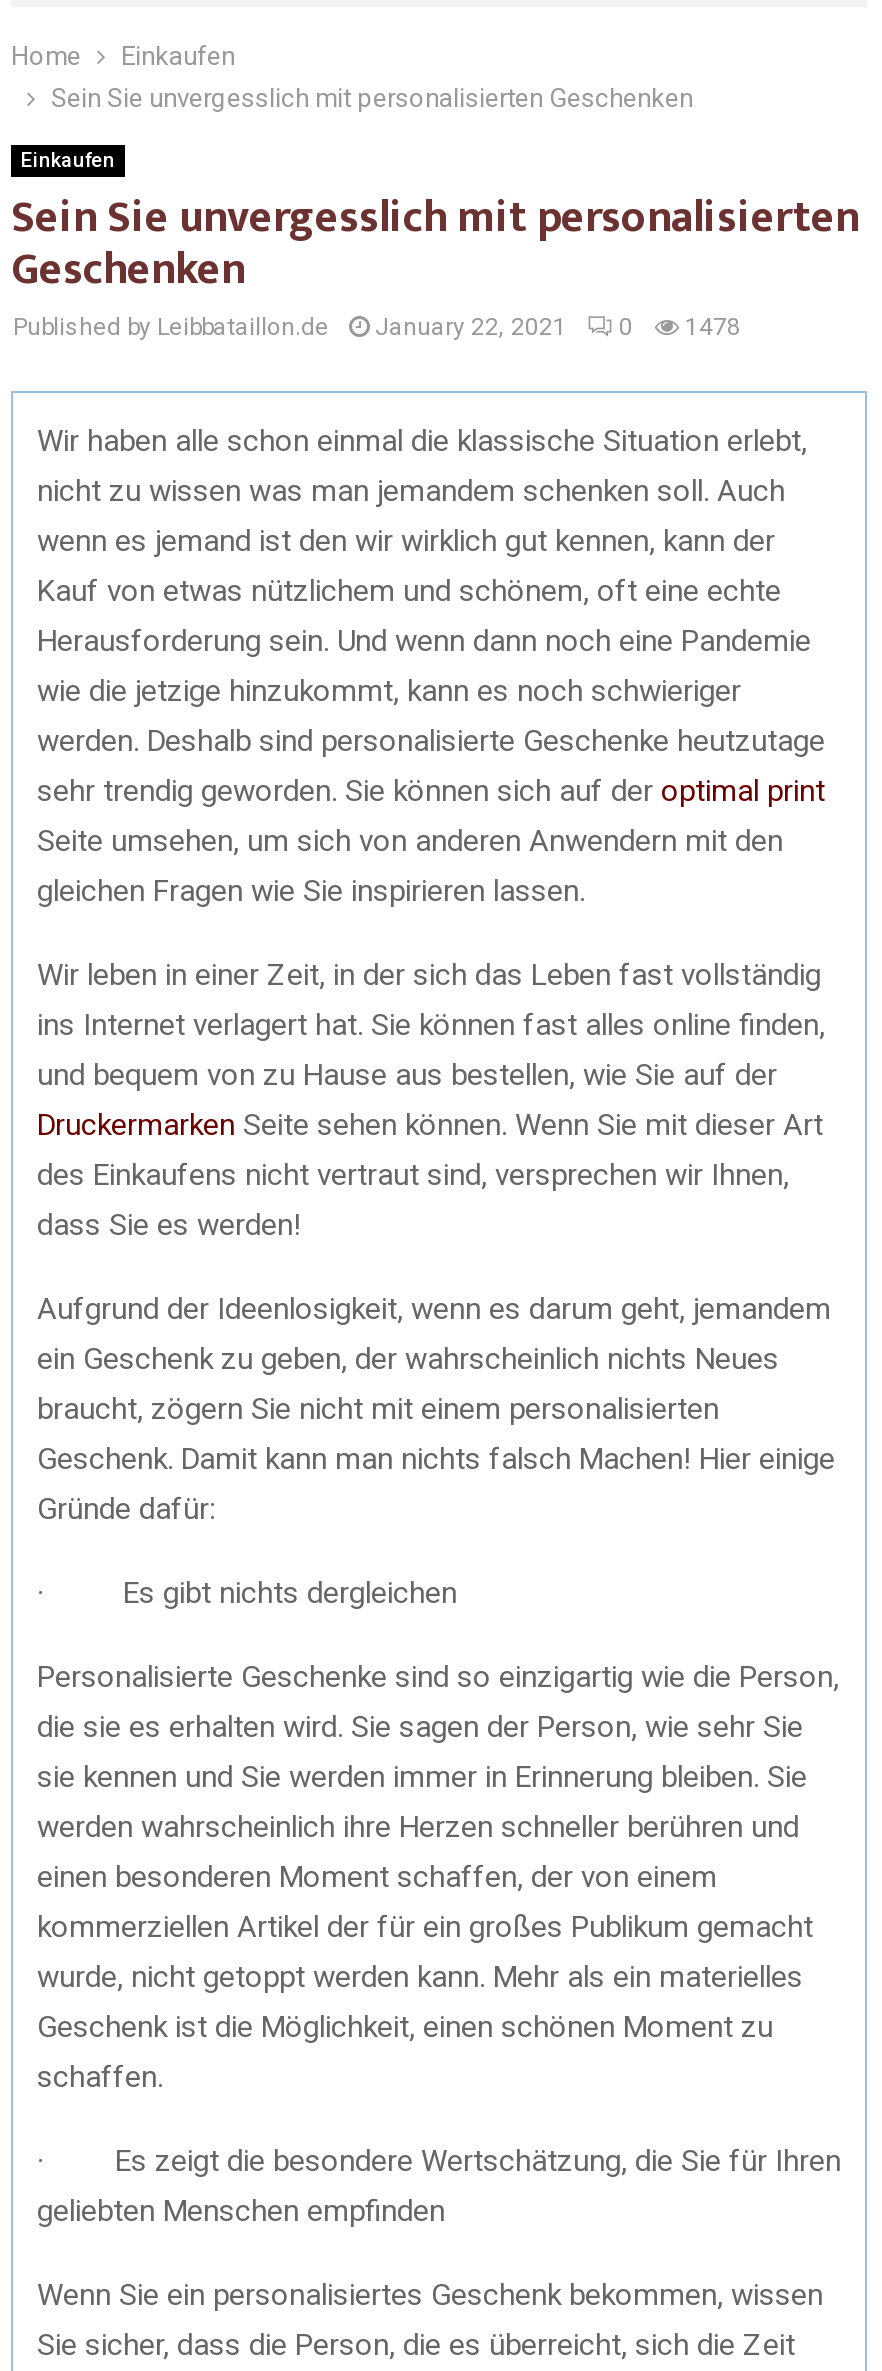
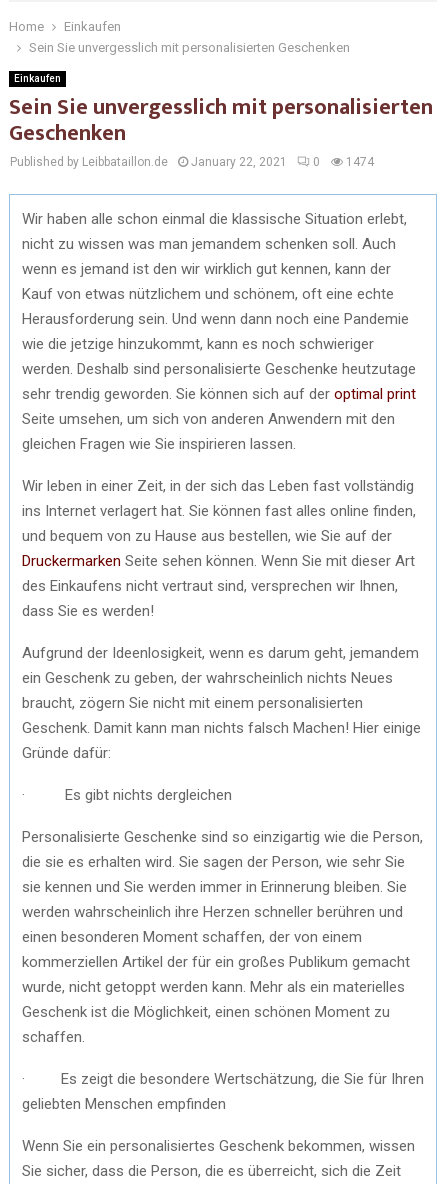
- Published by Leibbataillon.de January 22, 2021 0 1478
+ Published by Leibbataillon.de January 22, 2021 0 1474
